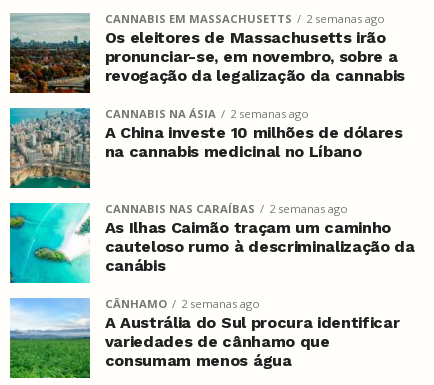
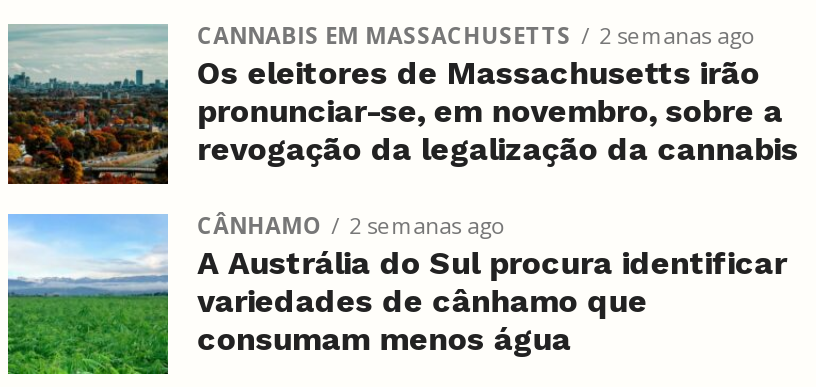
- [image]
- CANNABIS NA ÁSIA
- 2 semanas ago
- A China investe 10 milhões de dólares
- na cannabis medicinal no Líbano
- CANNABIS NAS CARAÍBAS
- 2 semanas ago
- As Ilhas Caimão traçam um caminho
- cauteloso rumo à descriminalização da
- canábis

- [image]
